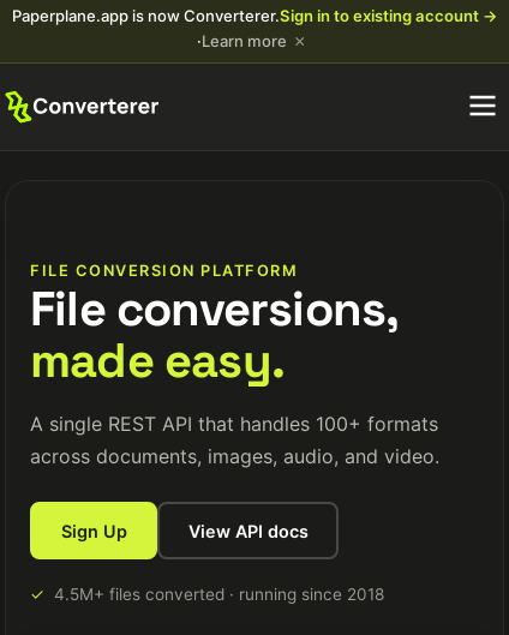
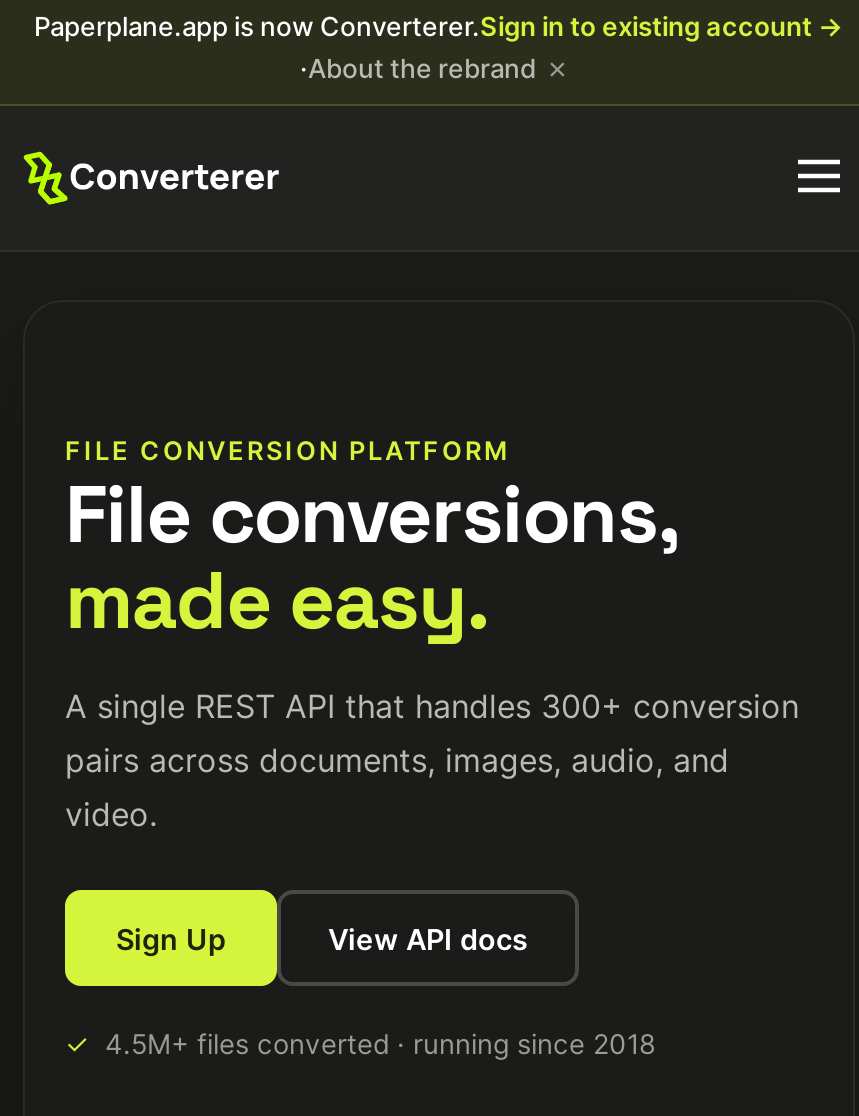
- ·Learn more ×
+ ·About the rebrand ×

- A single REST API that handles 100+ formats
- across documents, images, audio, and video.
+ A single REST API that handles 300+ conversion
+ pairs across documents, images, audio, and
+ video.
